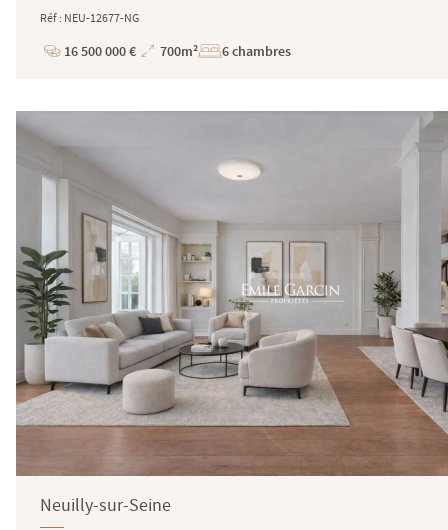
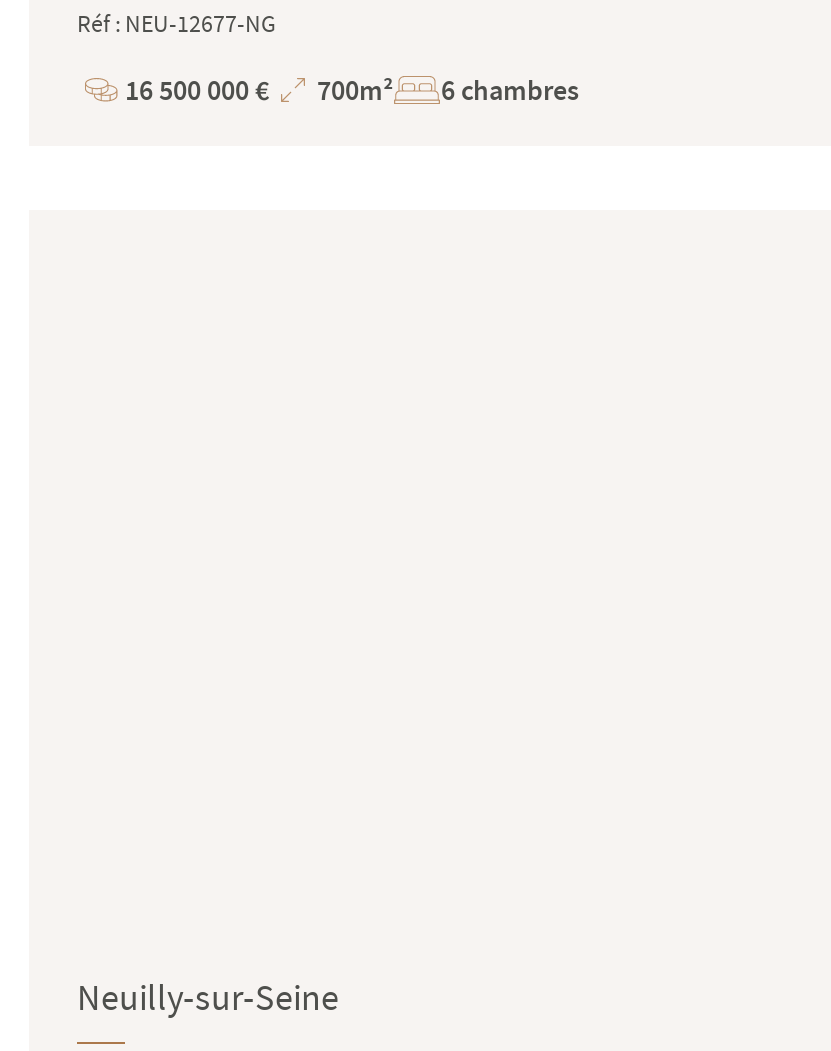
- [image]
